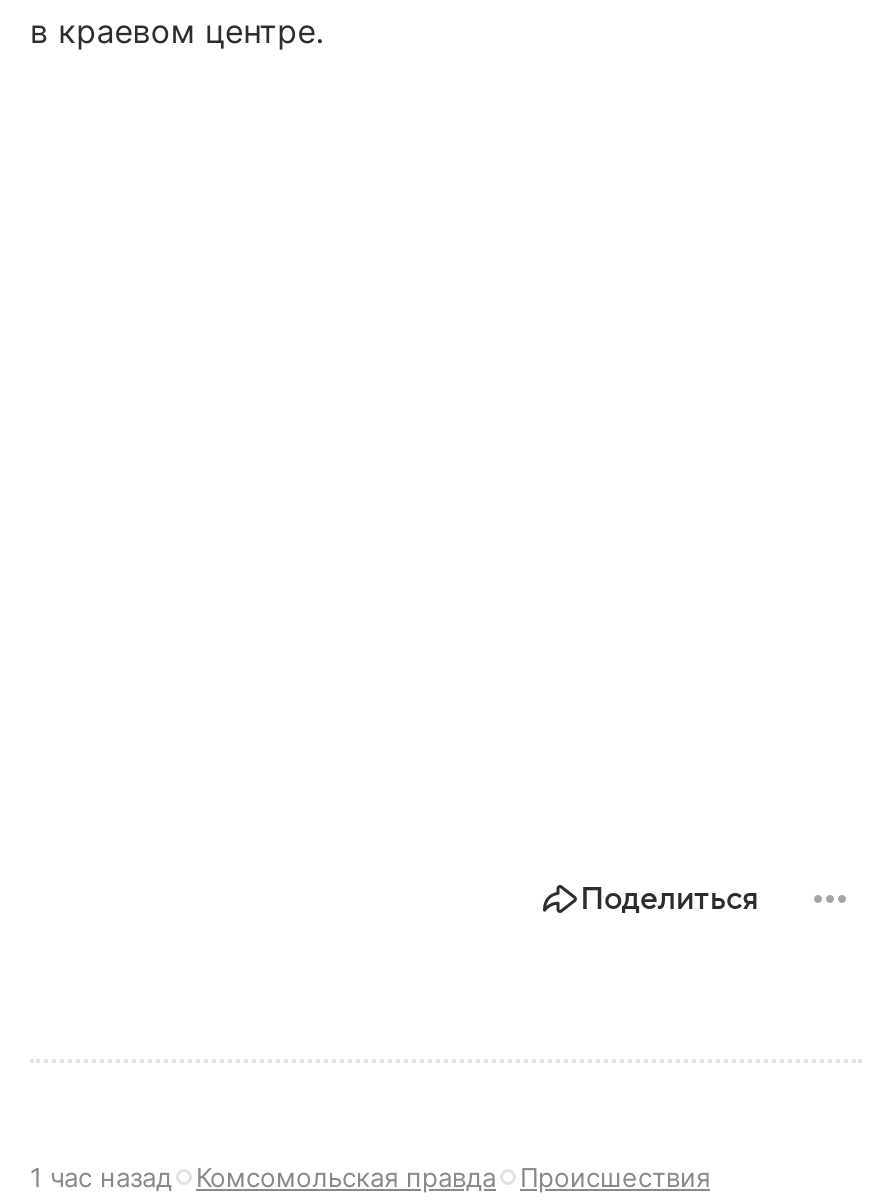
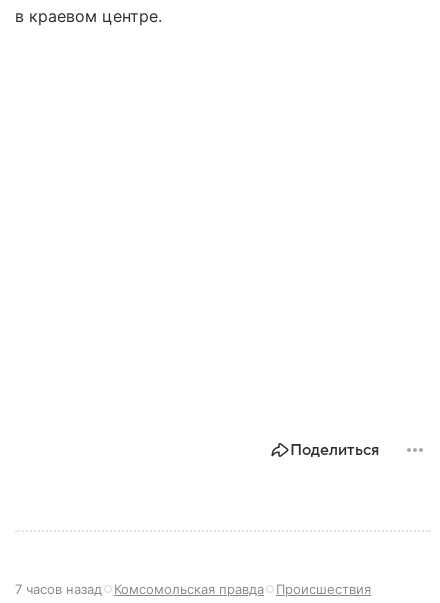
- 1 час назад Комсомольская правда Происшествия
+ 7 часов назад Комсомольская правда Происшествия
